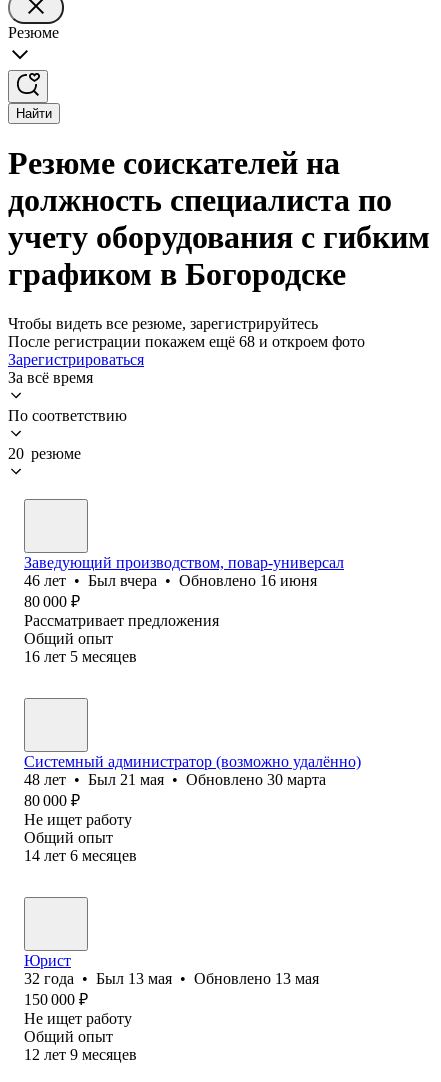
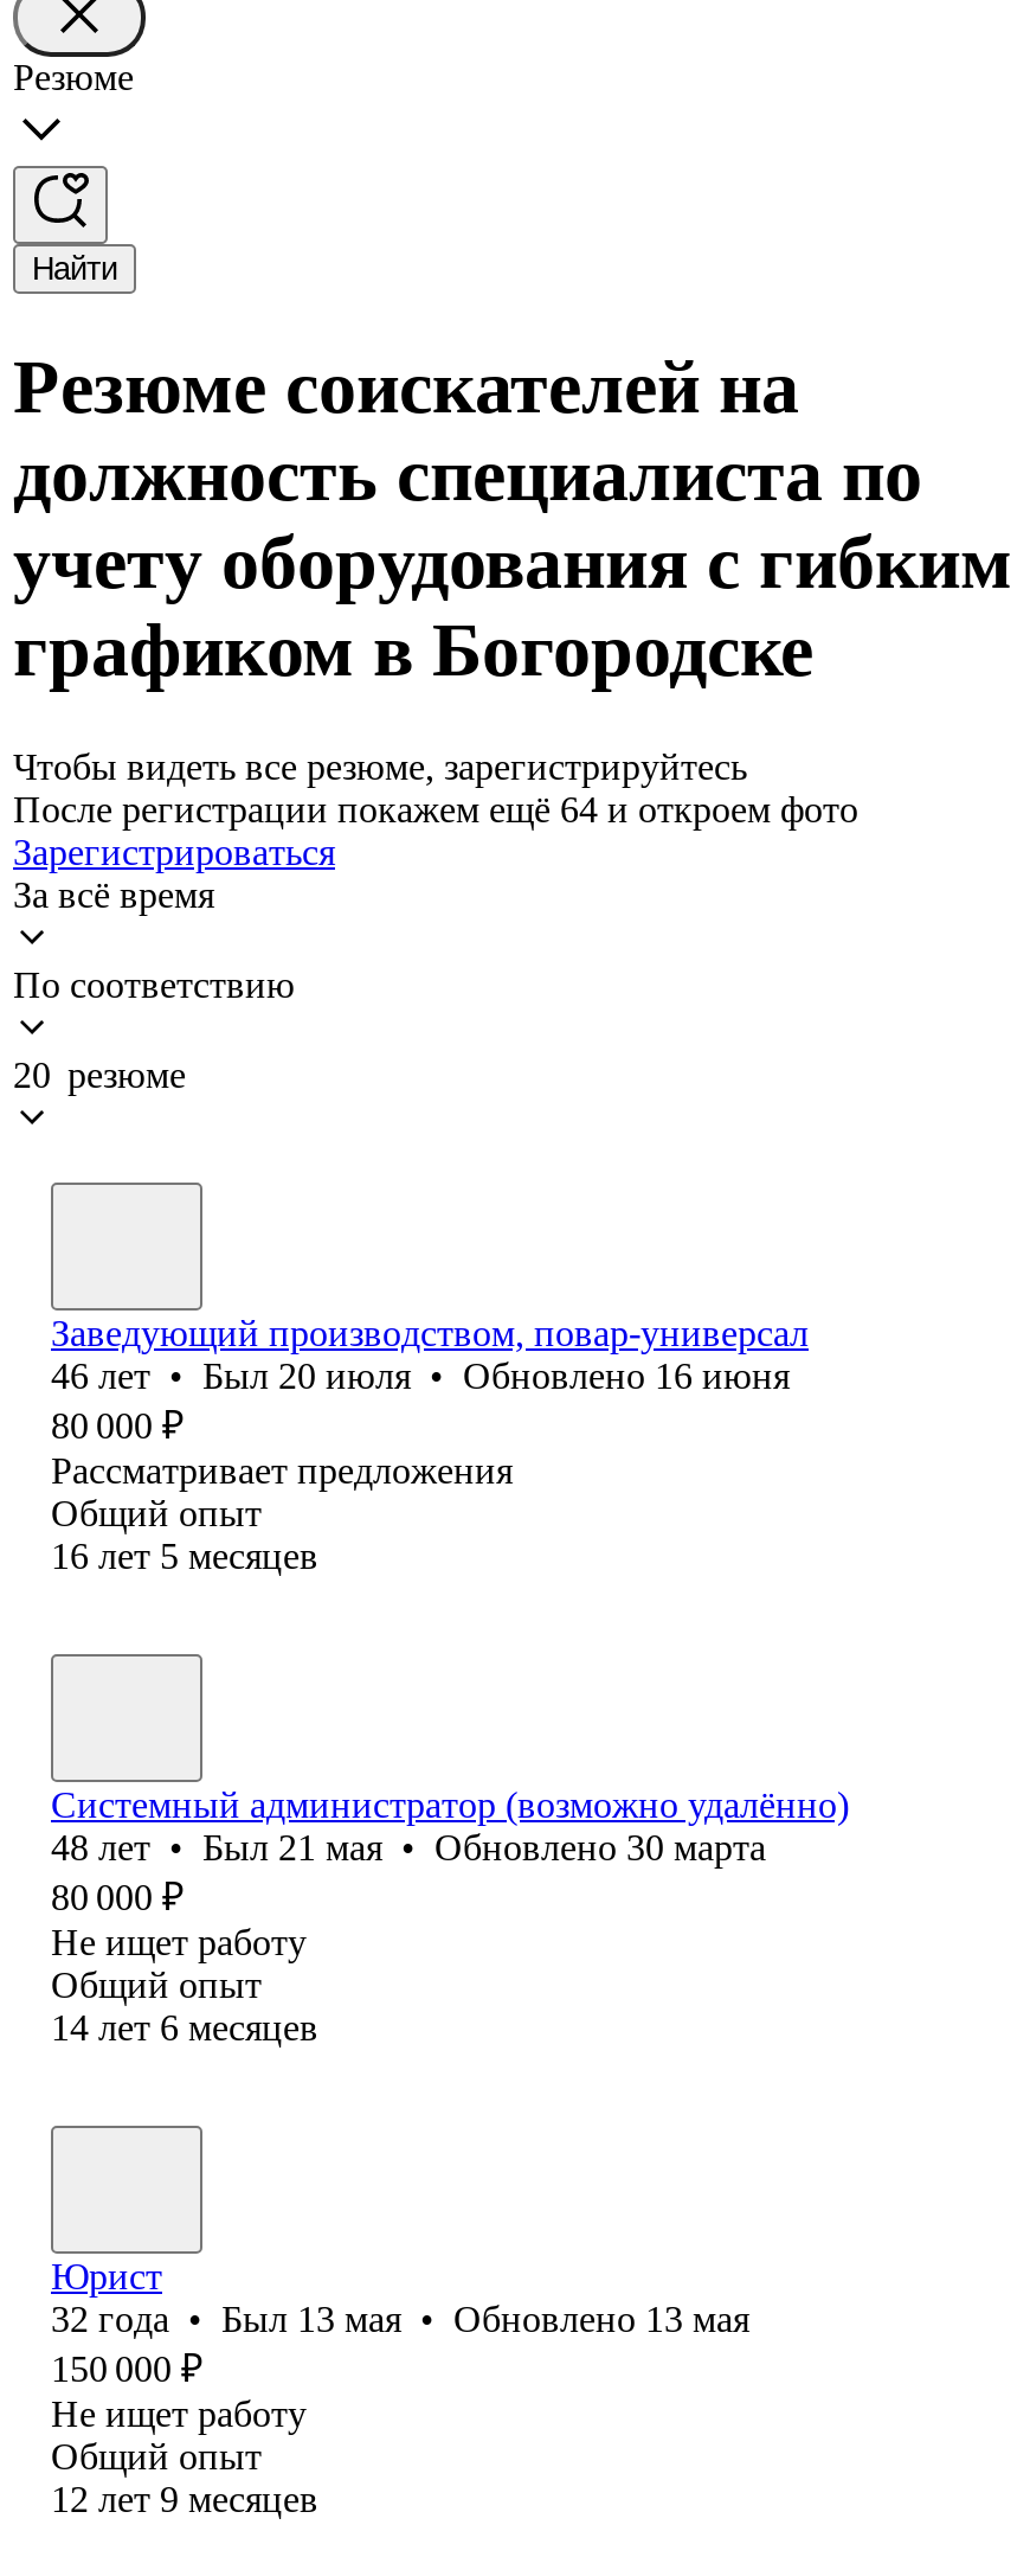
- После регистрации покажем ещё 68 и откроем фото
+ После регистрации покажем ещё 64 и откроем фото

- 46 лет • Был вчера • Обновлено 16 июня
+ 46 лет • Был 20 июля • Обновлено 16 июня
